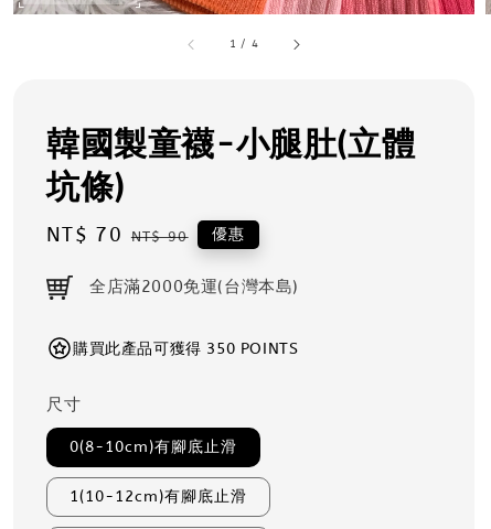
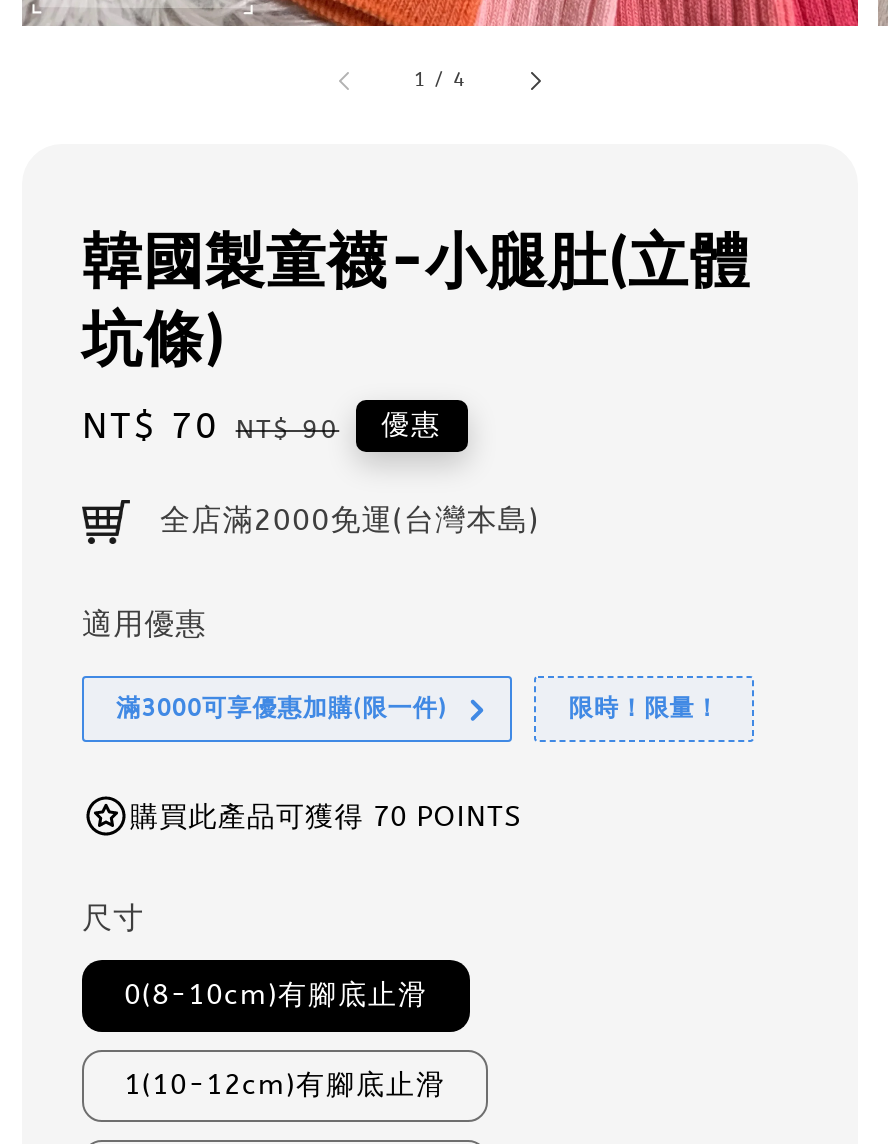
- 購買此產品可獲得 350 POINTS
+ 適用優惠
+ 滿3000可享優惠加購(限一件)
+ 限時！限量！
+ 購買此產品可獲得 70 POINTS
